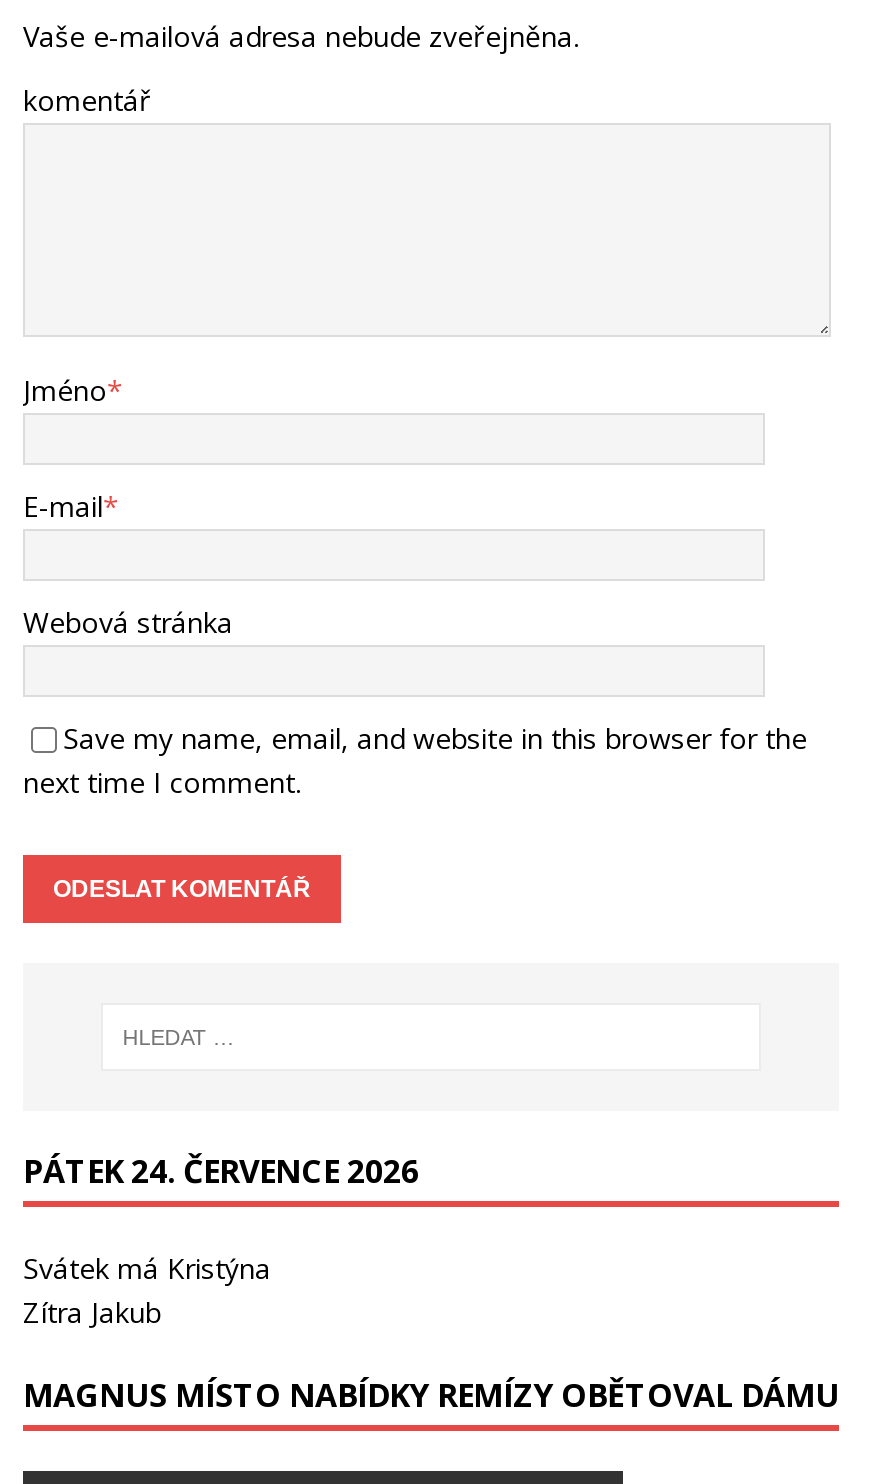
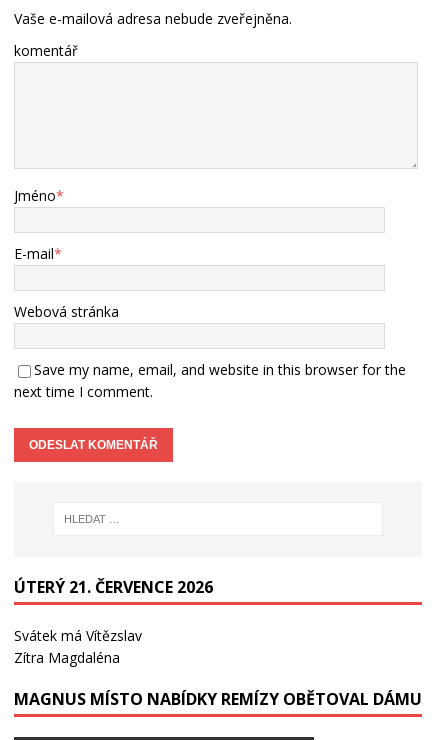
- PÁTEK 24. ČERVENCE 2026
+ ÚTERÝ 21. ČERVENCE 2026

- Svátek má Kristýna
+ Svátek má Vítězslav

- Zítra Jakub
+ Zítra Magdaléna
